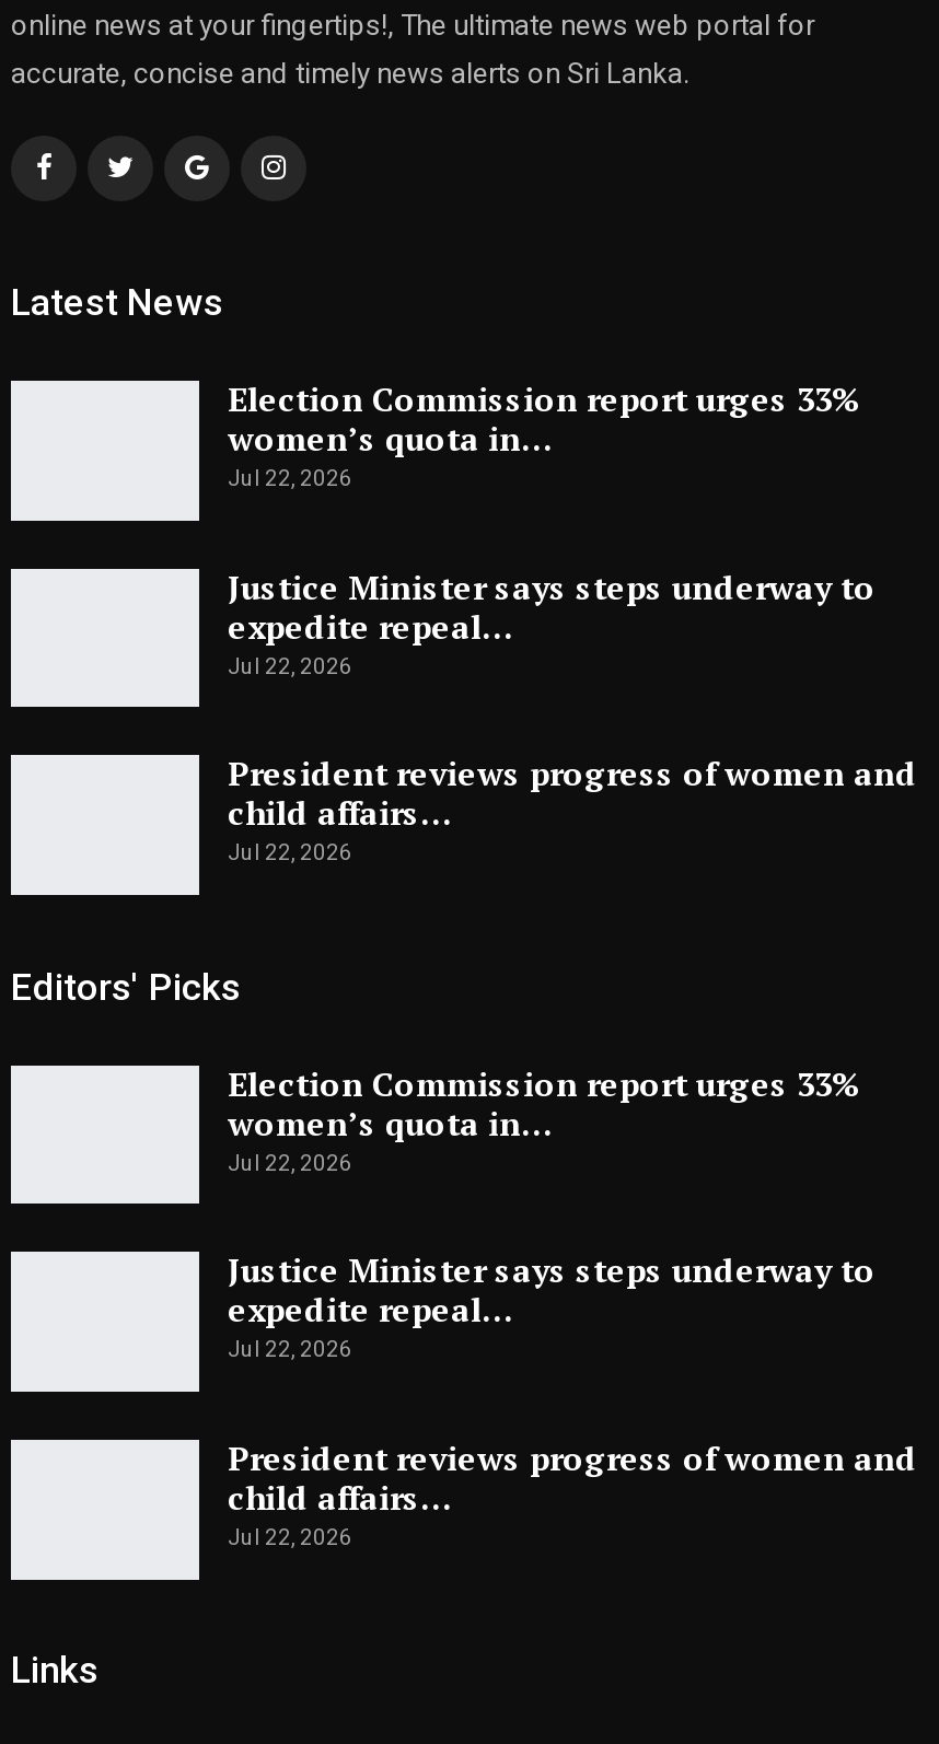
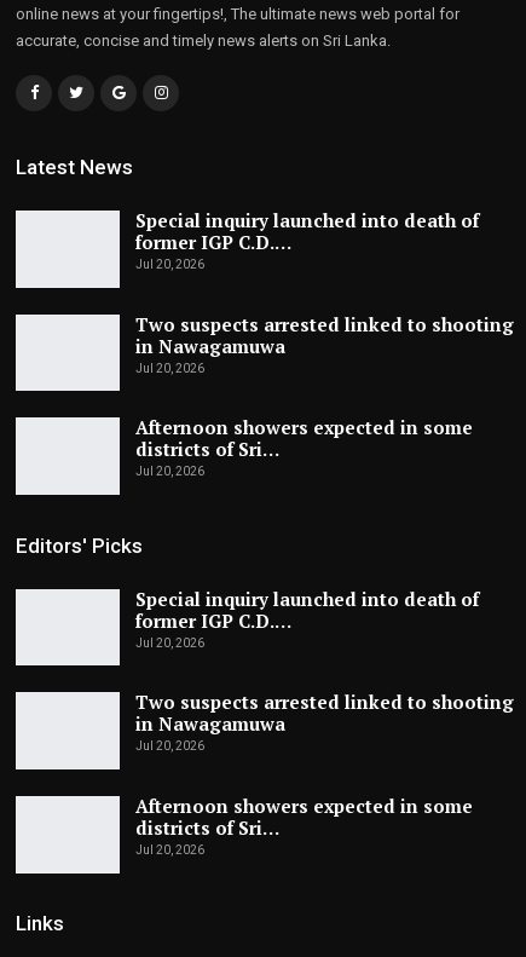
- Election Commission report urges 33%
- women’s quota in…
- Jul 22, 2026
+ Special inquiry launched into death of
+ former IGP C.D.…
+ Jul 20, 2026

- Justice Minister says steps underway to
- expedite repeal…
- Jul 22, 2026
+ Two suspects arrested linked to shooting
+ in Nawagamuwa
+ Jul 20, 2026

- President reviews progress of women and
- child affairs…
- Jul 22, 2026
+ Afternoon showers expected in some
+ districts of Sri…
+ Jul 20, 2026

- Election Commission report urges 33%
- women’s quota in…
- Jul 22, 2026
+ Special inquiry launched into death of
+ former IGP C.D.…
+ Jul 20, 2026

- Justice Minister says steps underway to
- expedite repeal…
- Jul 22, 2026
+ Two suspects arrested linked to shooting
+ in Nawagamuwa
+ Jul 20, 2026

- President reviews progress of women and
- child affairs…
- Jul 22, 2026
+ Afternoon showers expected in some
+ districts of Sri…
+ Jul 20, 2026
